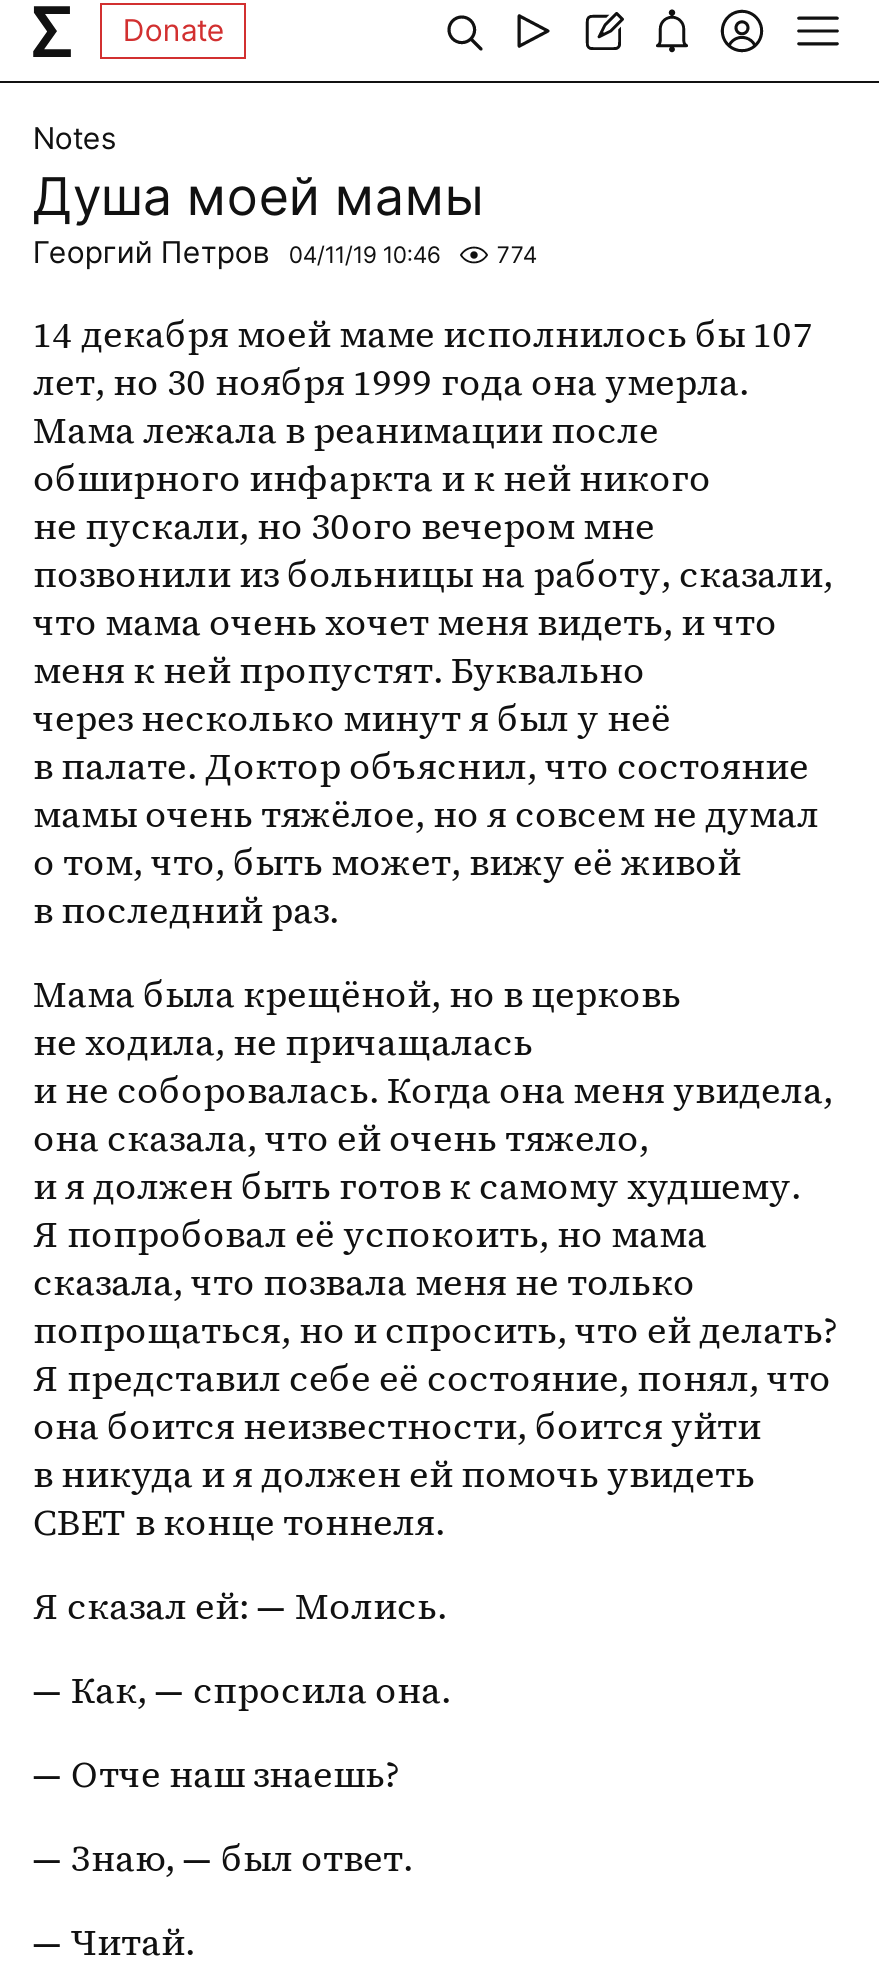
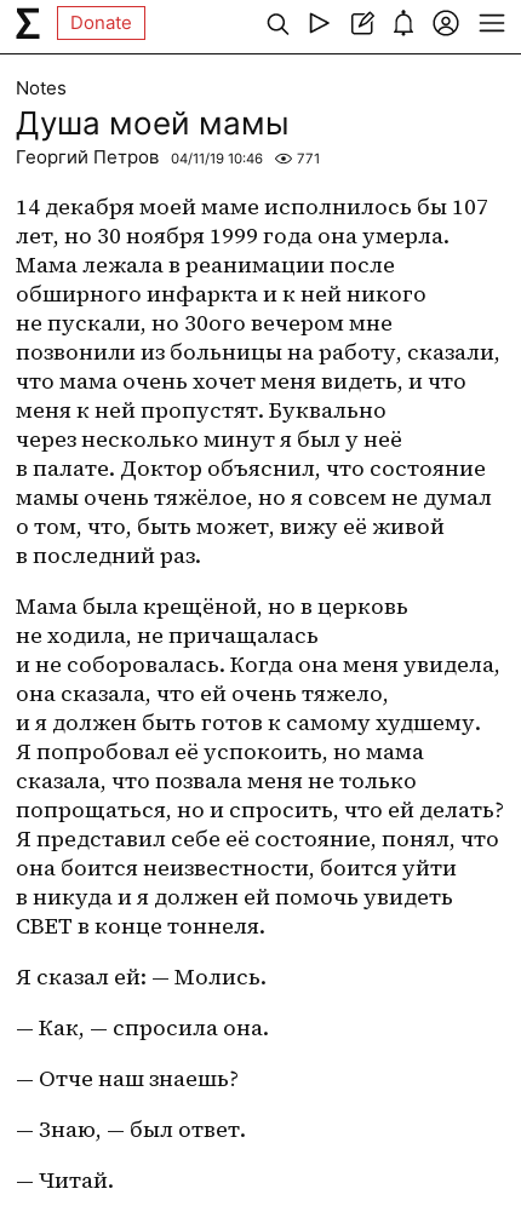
- Георгий Петров 04/11/19 10:46 774
+ Георгий Петров 04/11/19 10:46 771
